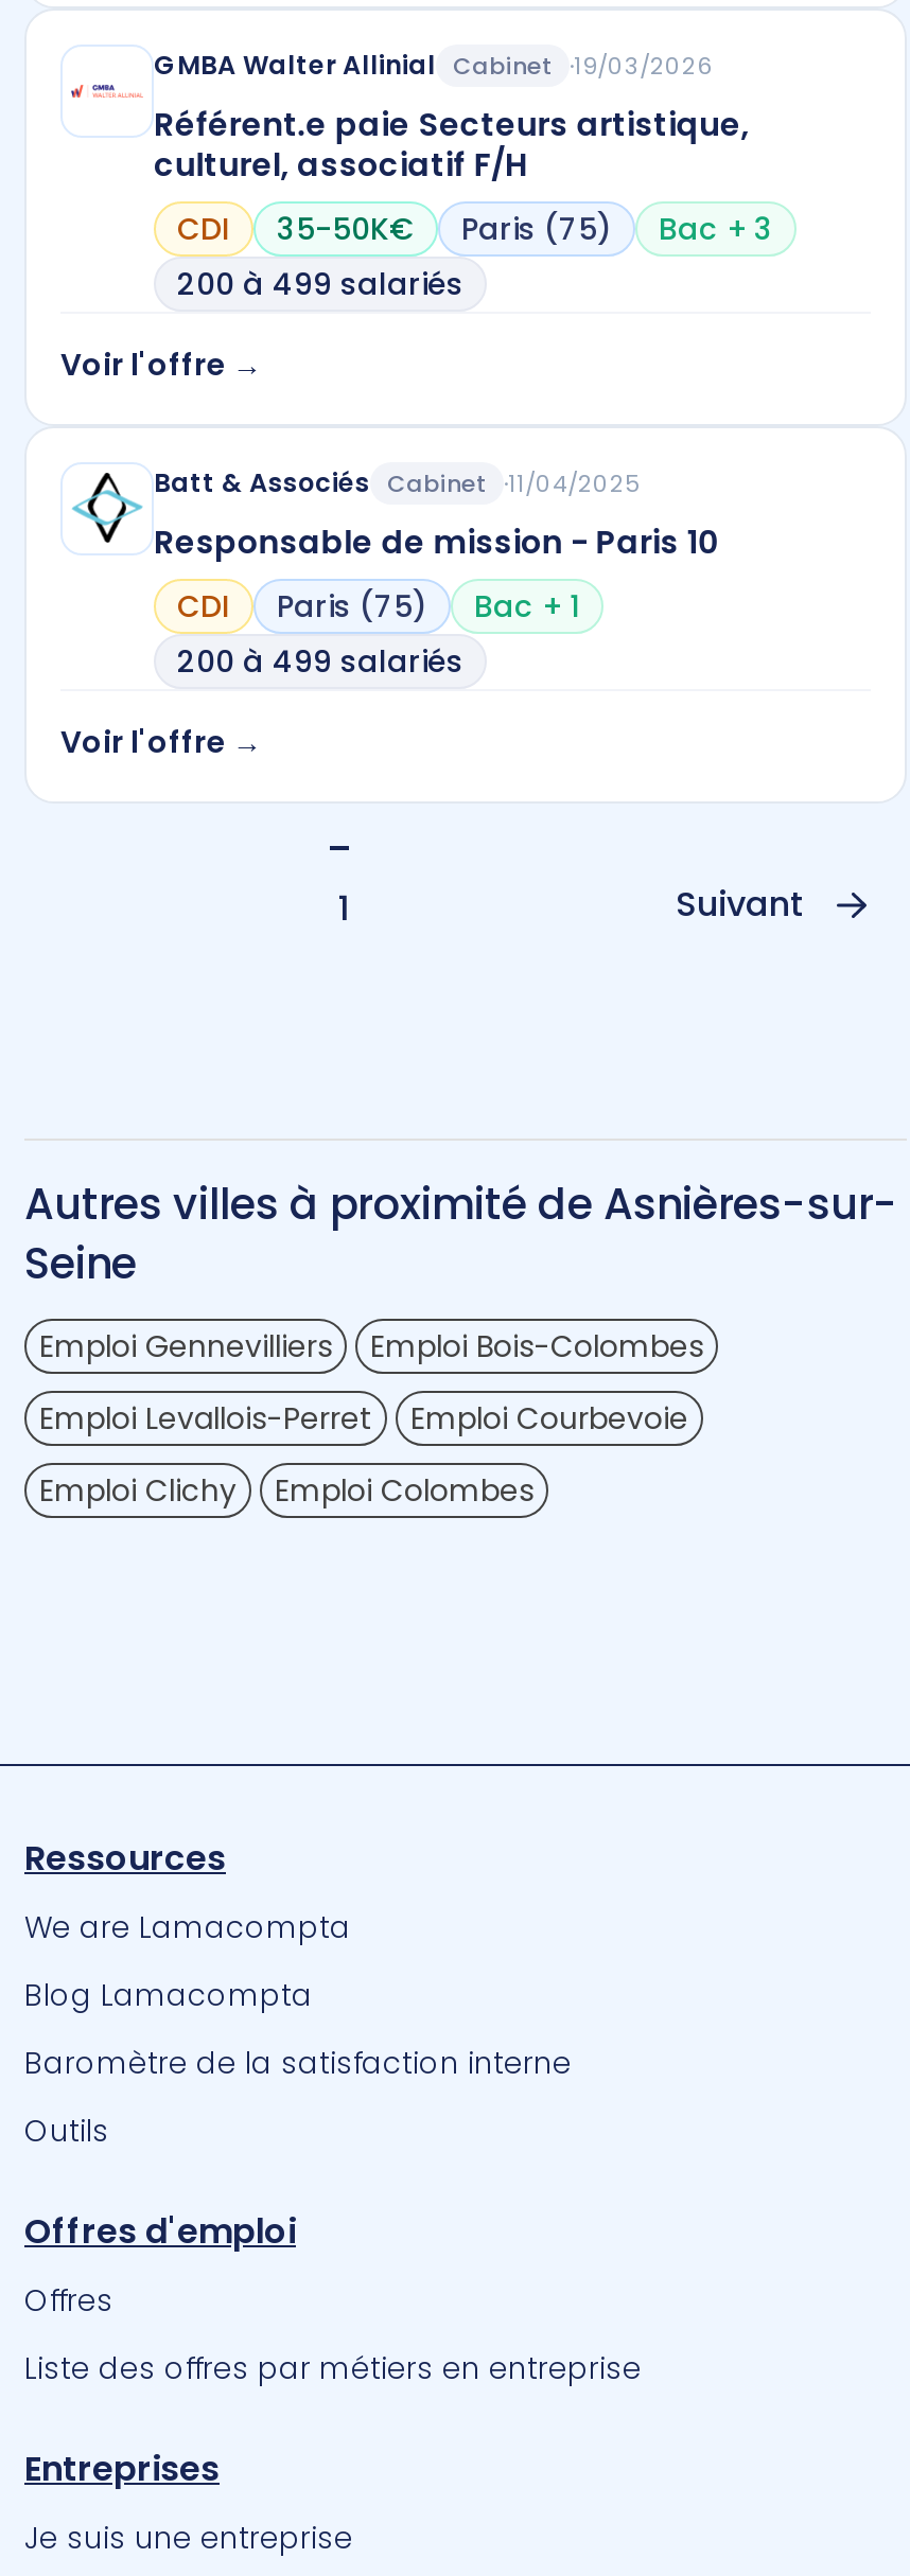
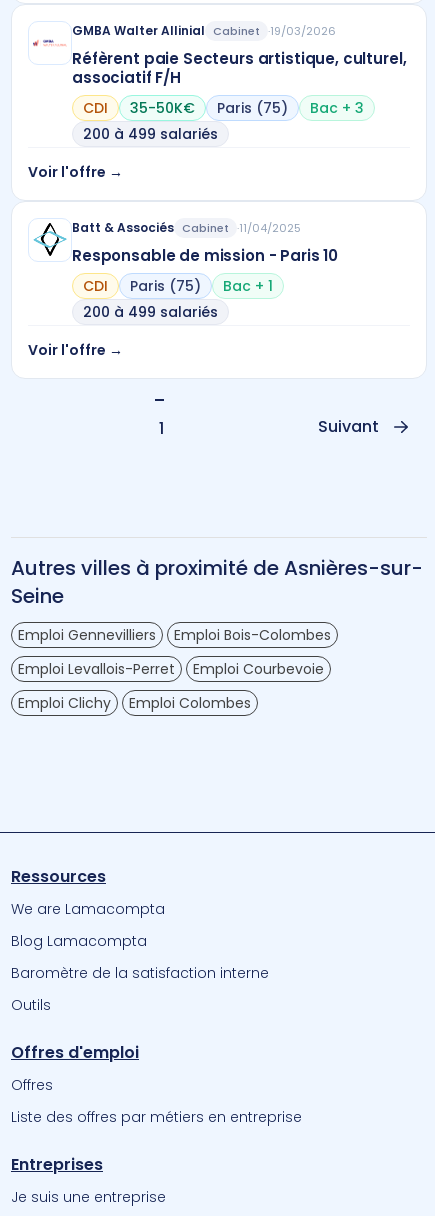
- Référent.e paie Secteurs artistique,
- culturel, associatif F/H
+ Réfèrent paie Secteurs artistique, culturel,
+ associatif F/H
